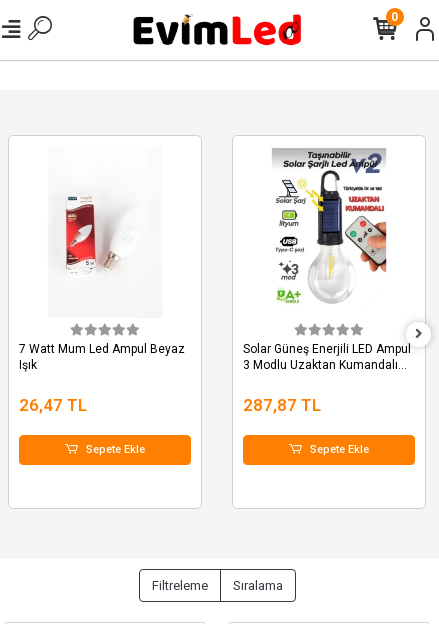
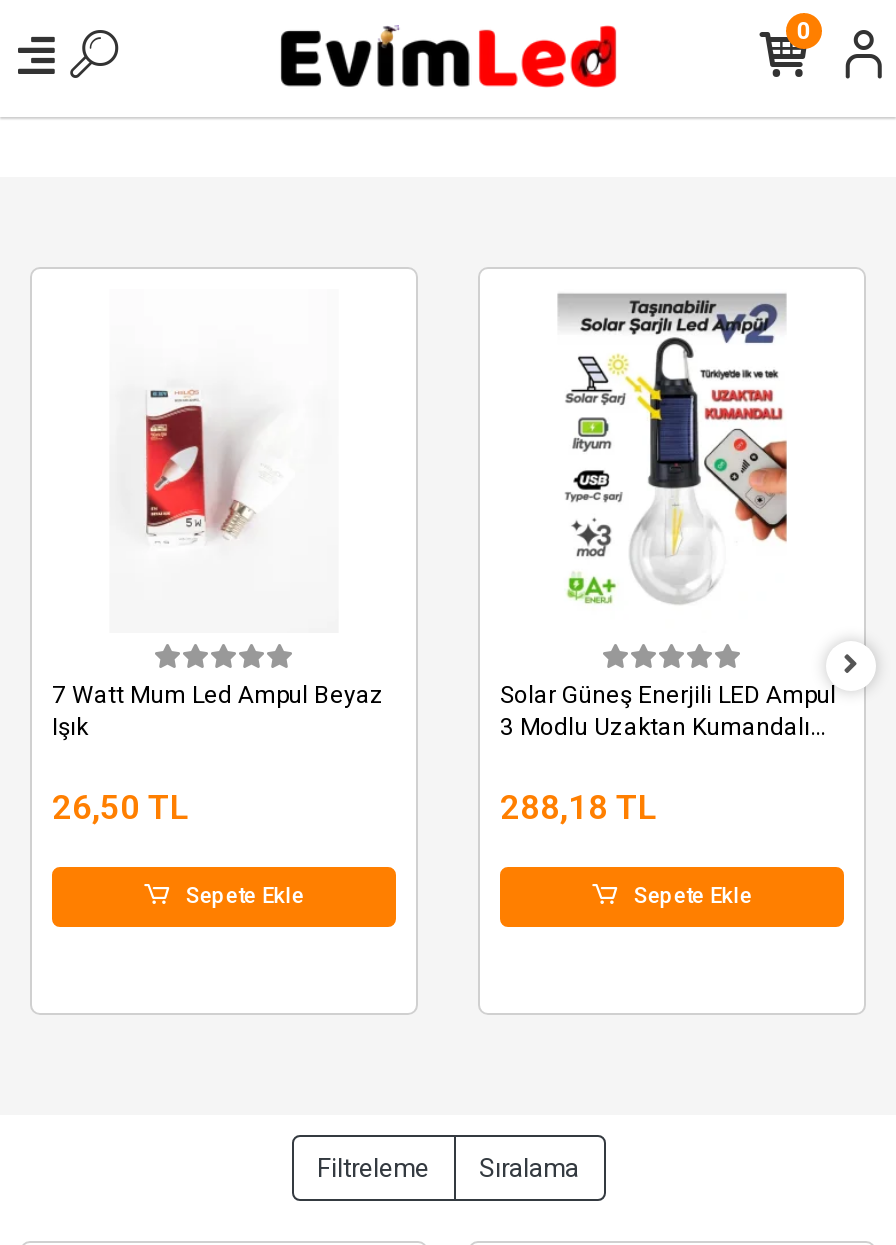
- 26,47 TL
+ 26,50 TL

- 287,87 TL
+ 288,18 TL
